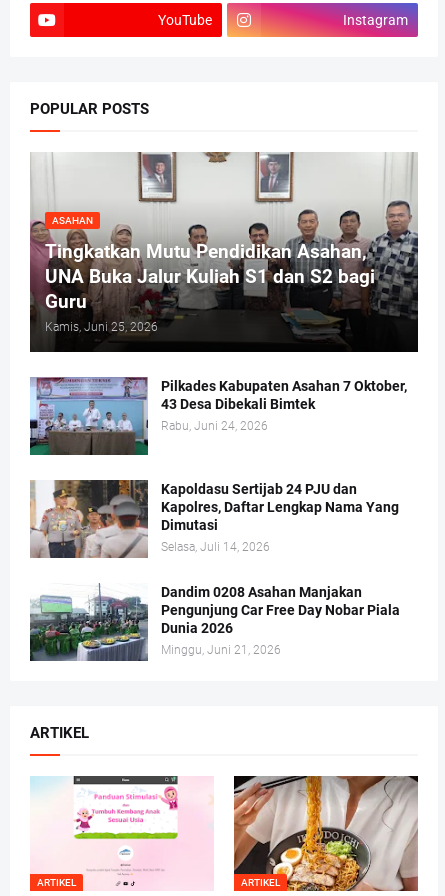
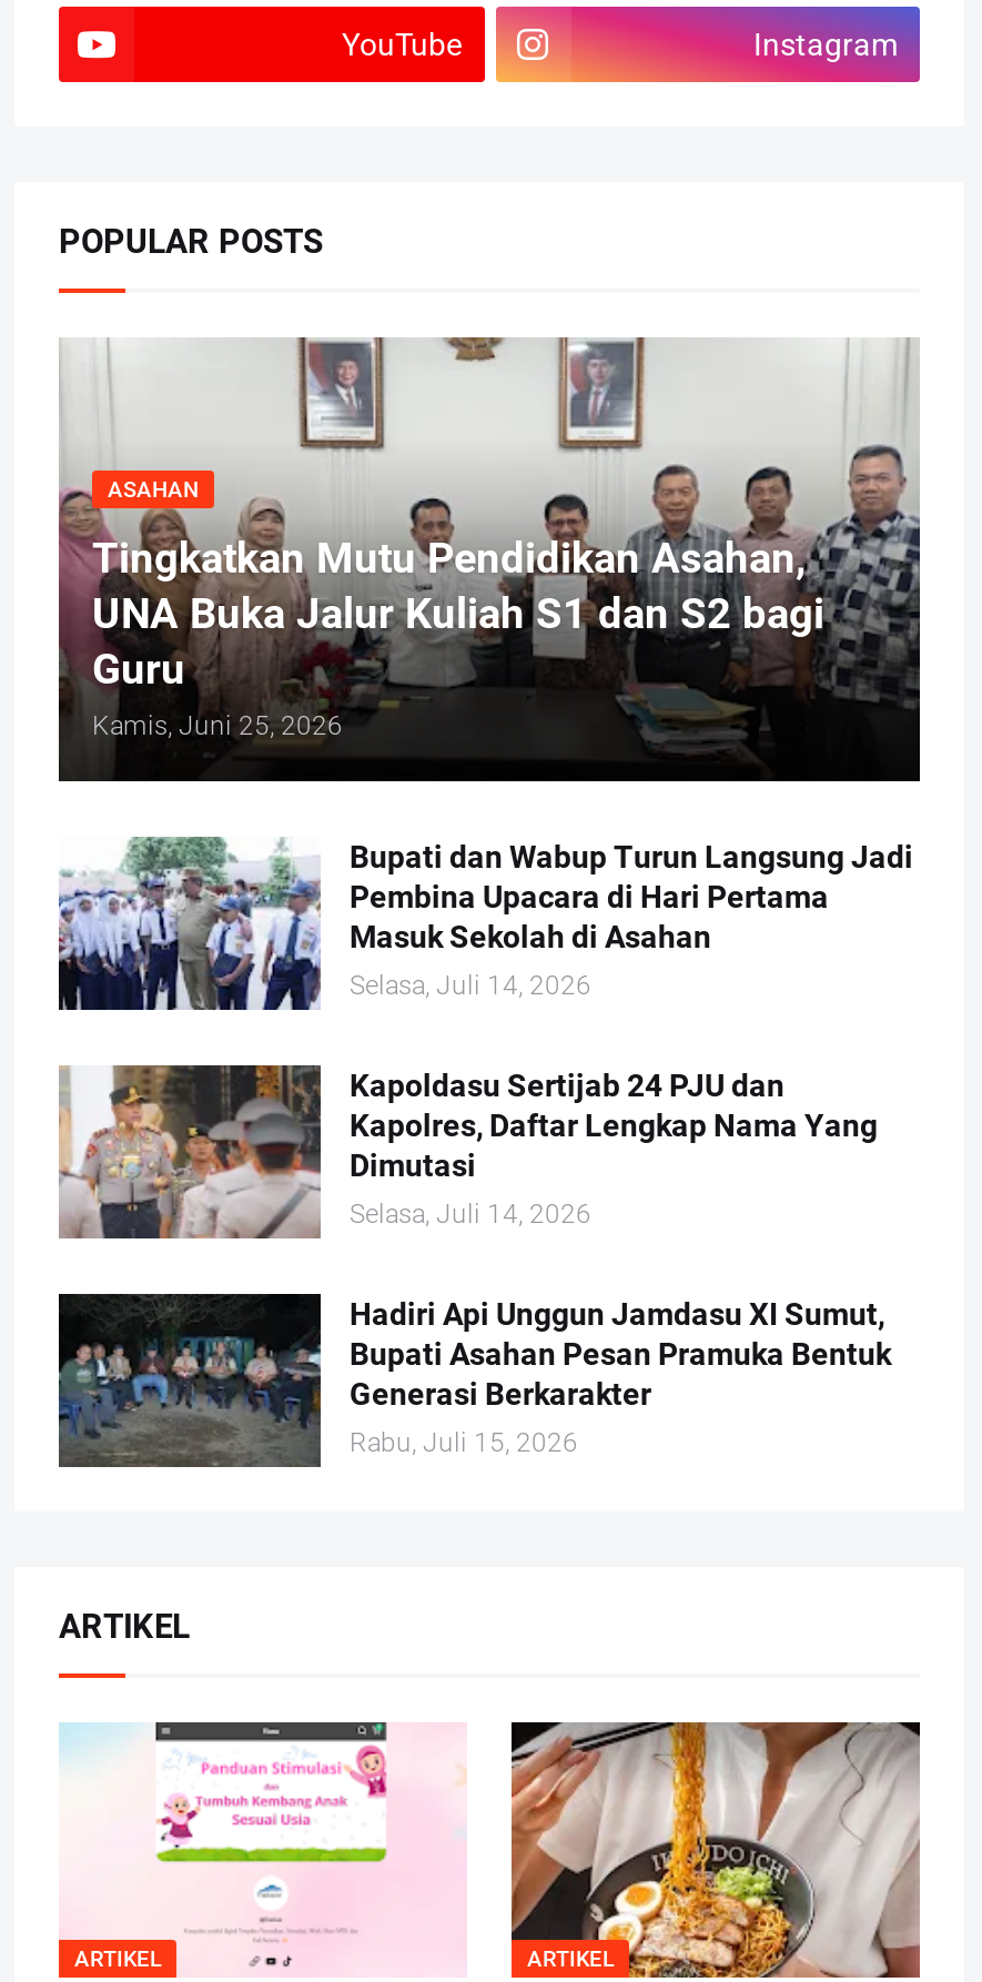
- [image]
- Pilkades Kabupaten Asahan 7 Oktober,
- 43 Desa Dibekali Bimtek
- Rabu, Juni 24, 2026
+ [image]
+ Bupati dan Wabup Turun Langsung Jadi
+ Pembina Upacara di Hari Pertama
+ Masuk Sekolah di Asahan
+ Selasa, Juli 14, 2026

- [image]
- Dandim 0208 Asahan Manjakan
- Pengunjung Car Free Day Nobar Piala
- Dunia 2026
- Minggu, Juni 21, 2026
+ [image]
+ Hadiri Api Unggun Jamdasu XI Sumut,
+ Bupati Asahan Pesan Pramuka Bentuk
+ Generasi Berkarakter
+ Rabu, Juli 15, 2026
